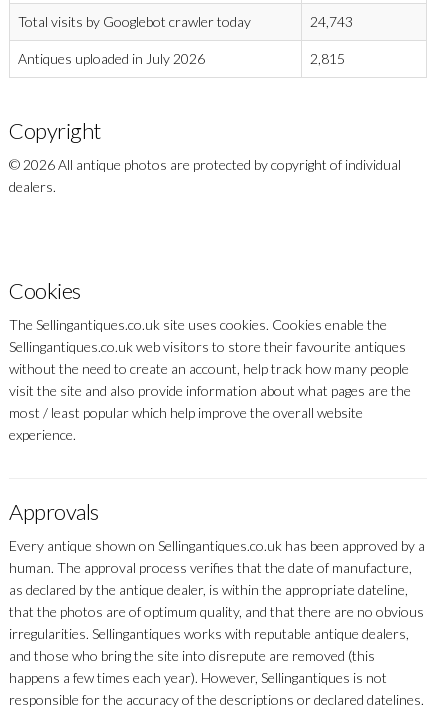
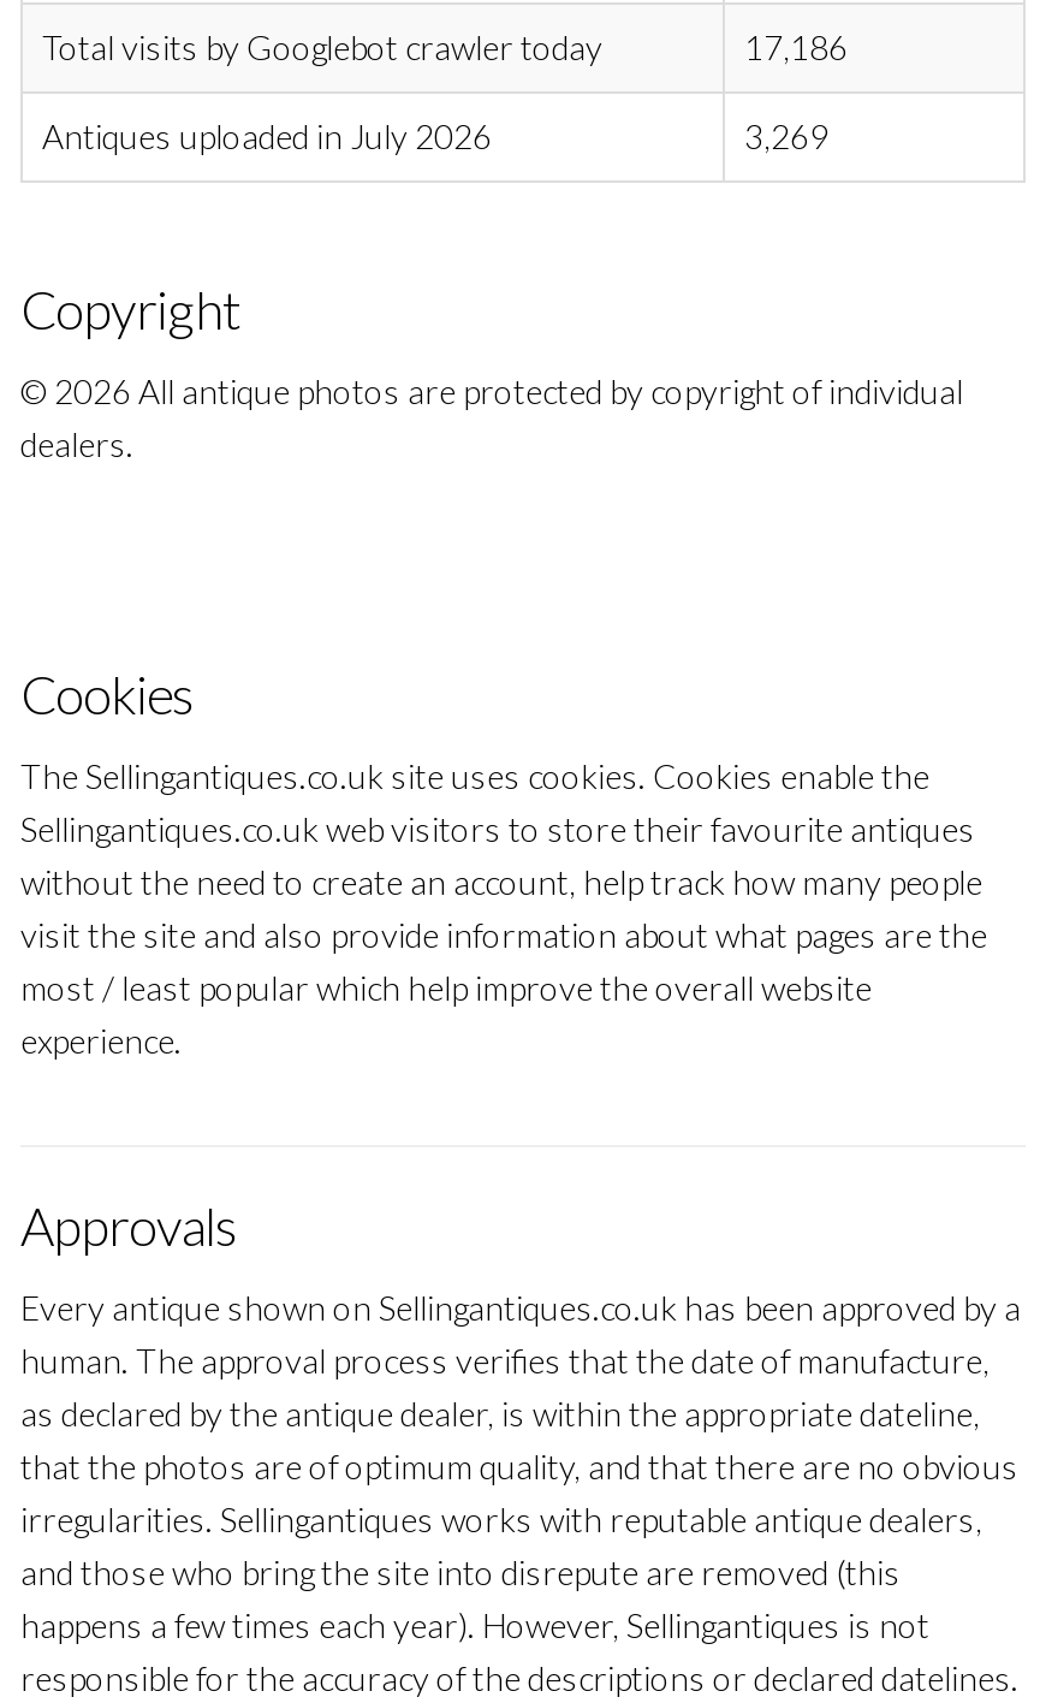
- 24,743
+ 17,186

- 2,815
+ 3,269
